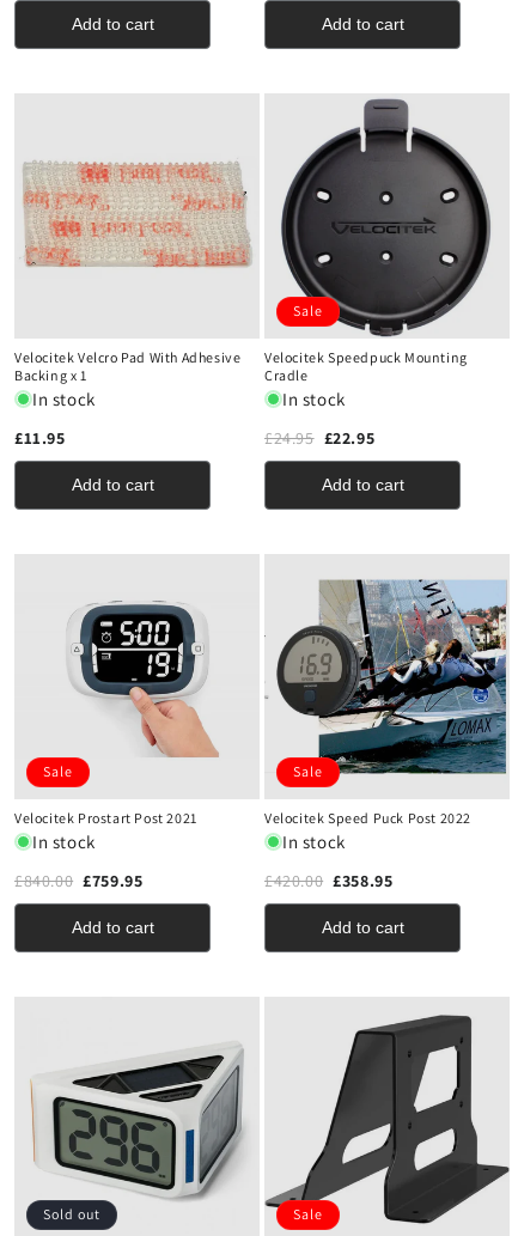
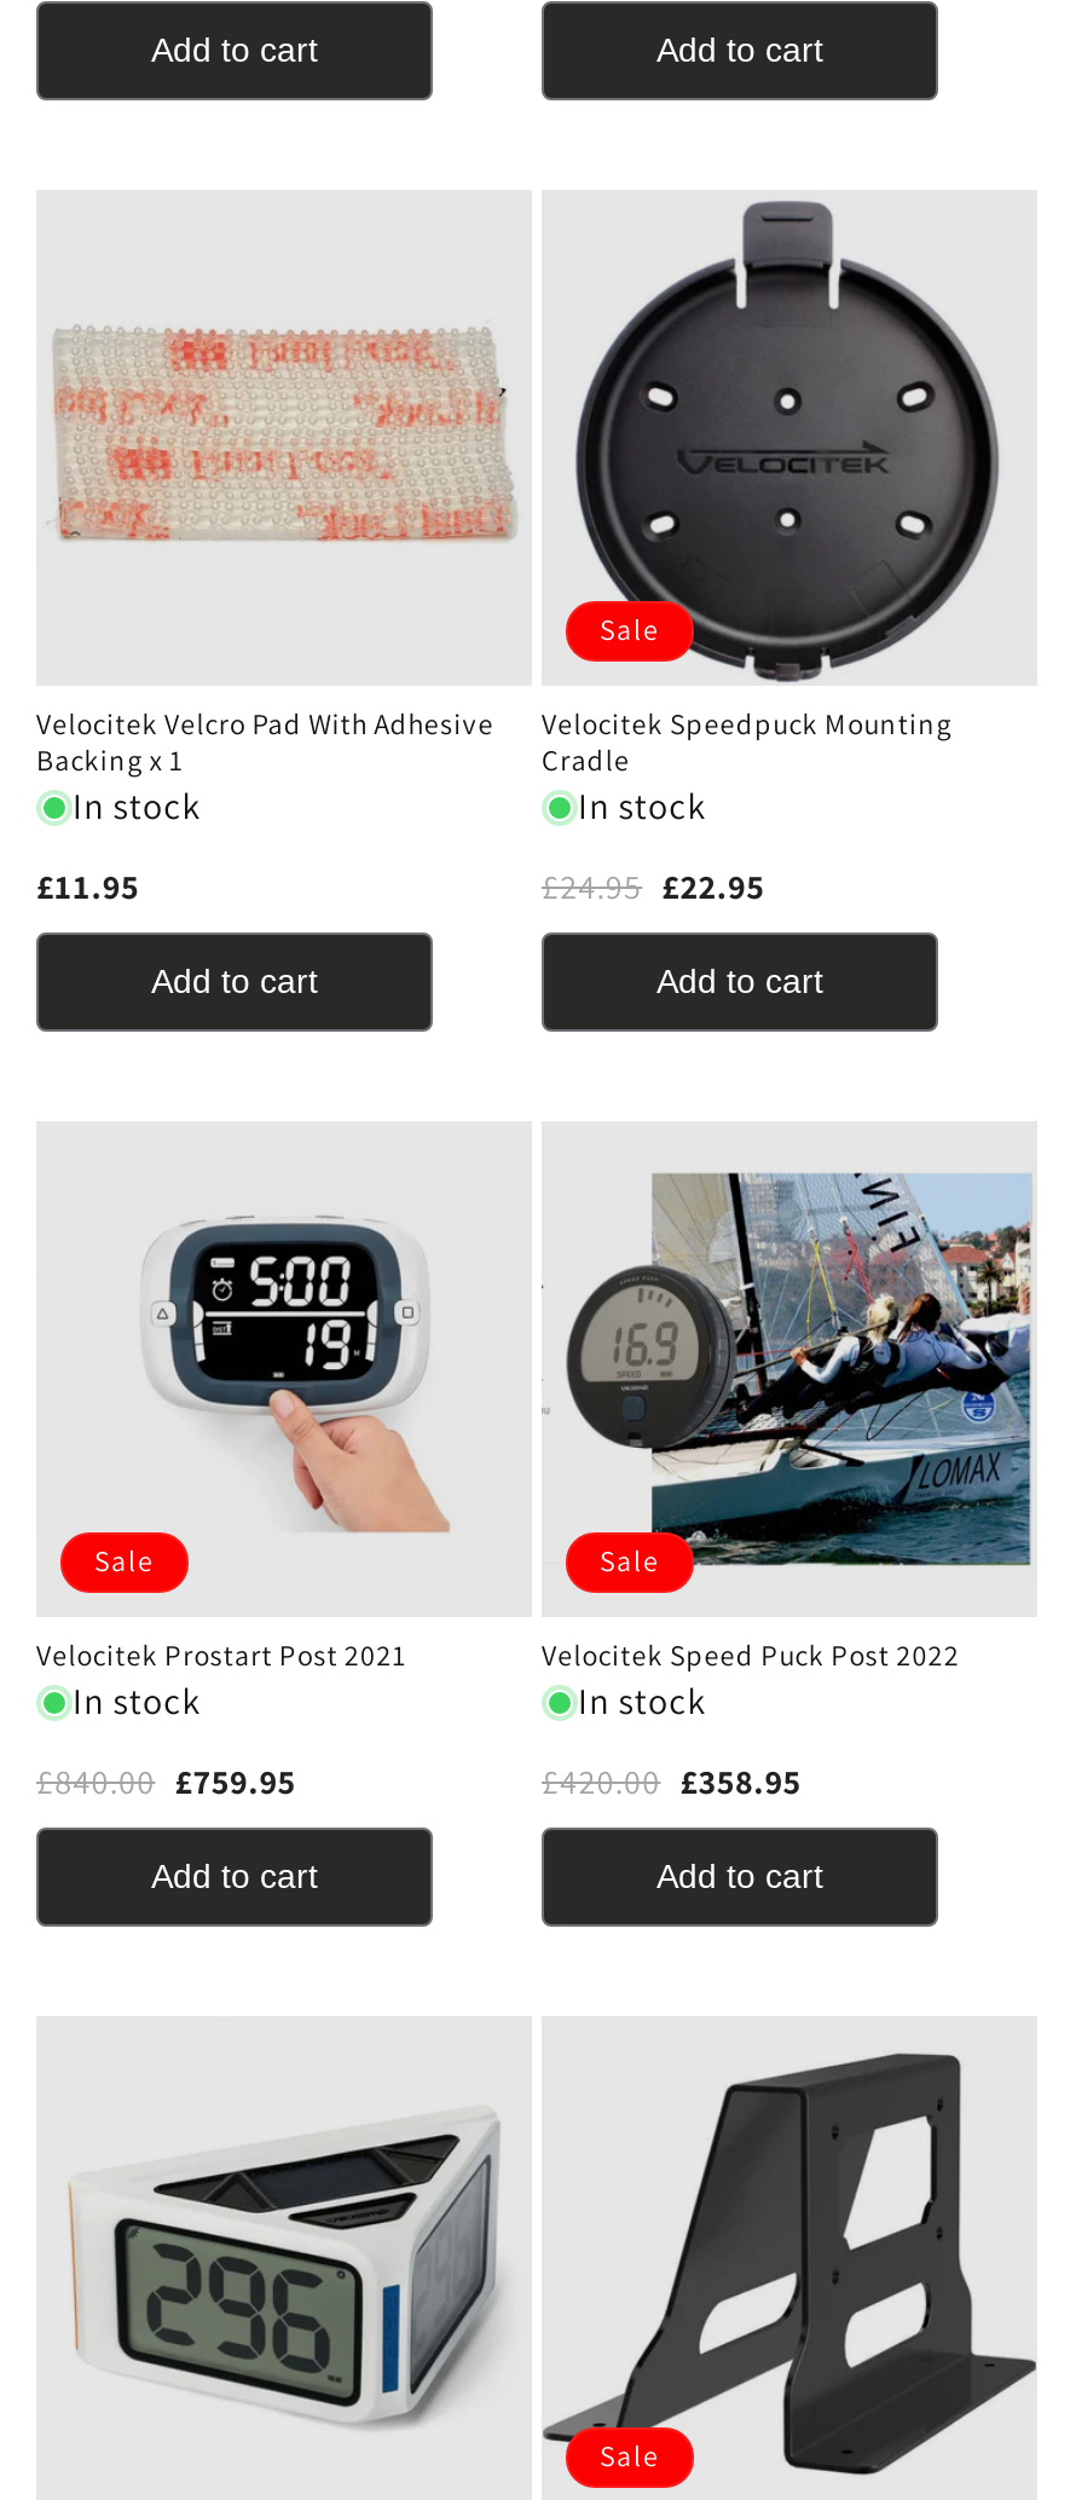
- Sold out
